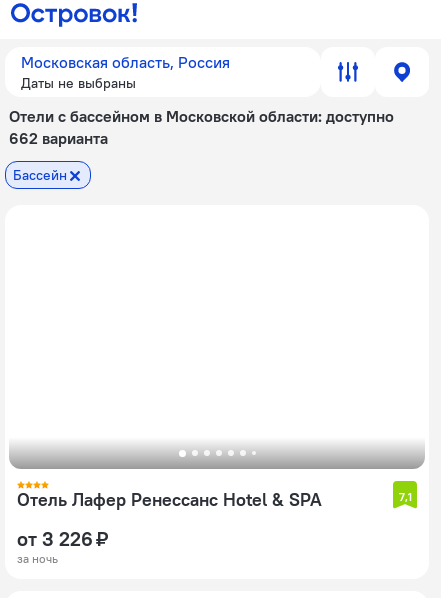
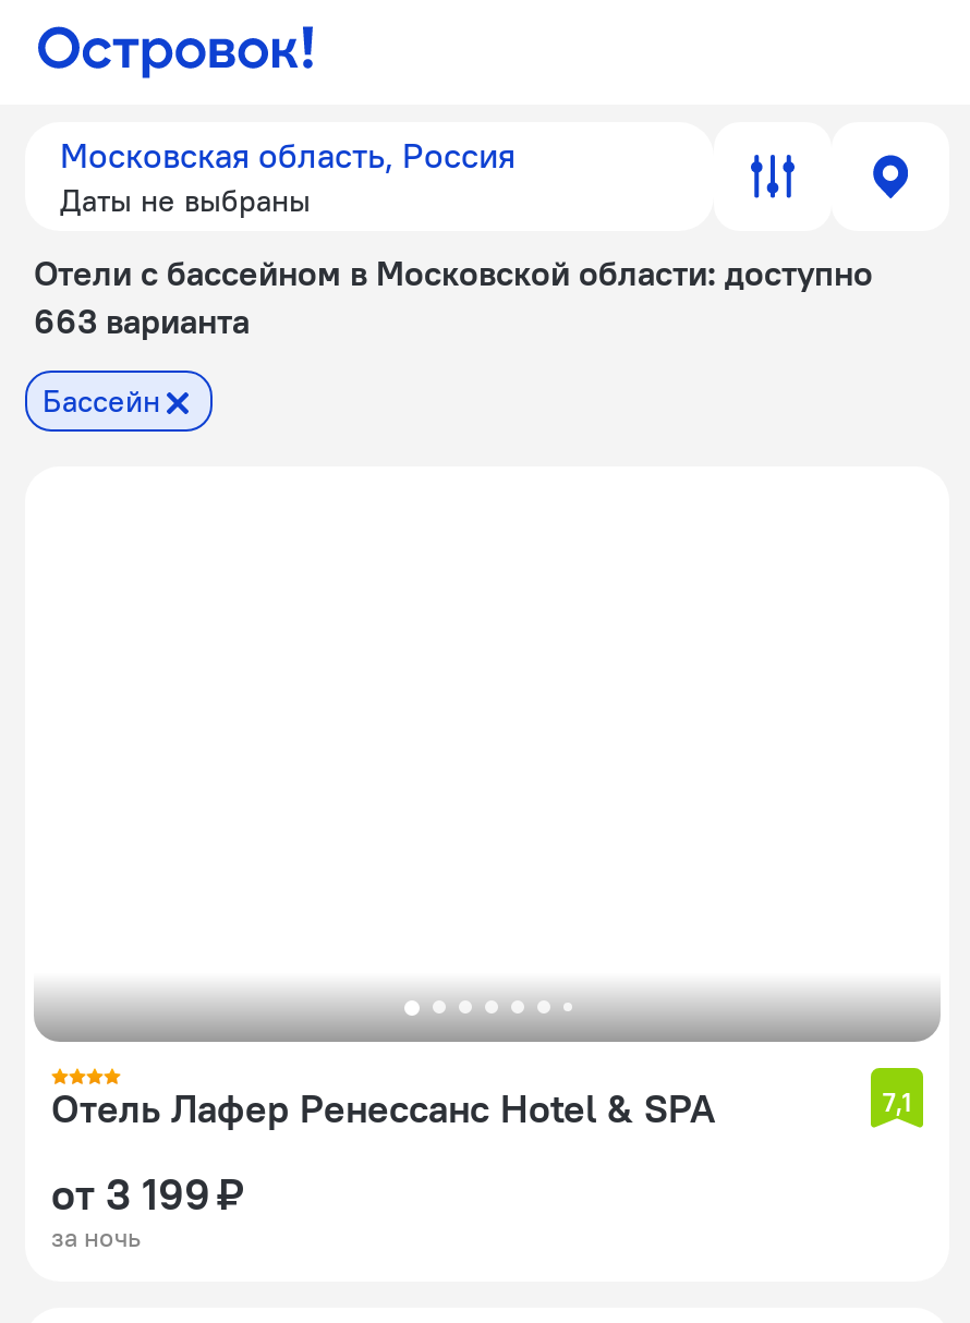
- 662 варианта
+ 663 варианта

- от 3 226 ₽
+ от 3 199 ₽
